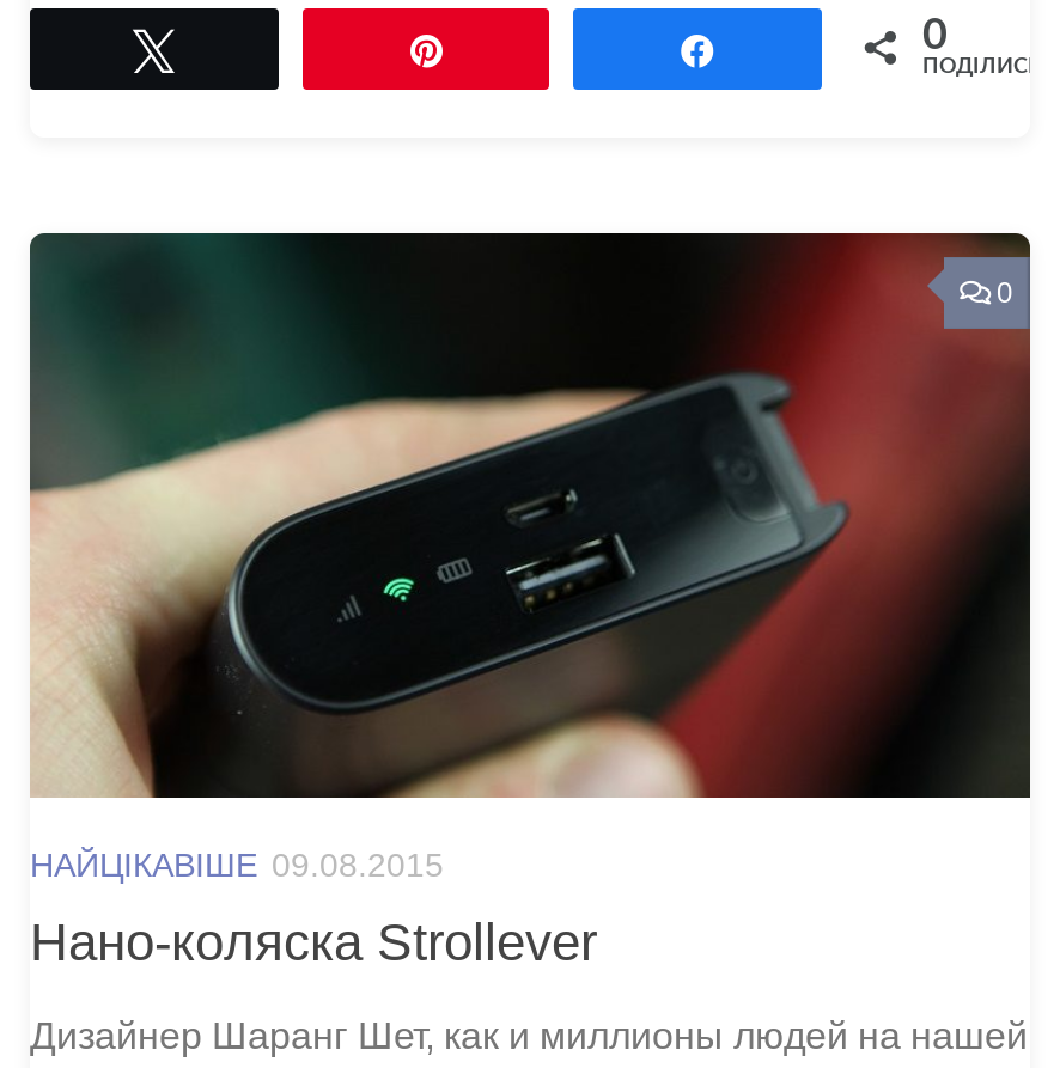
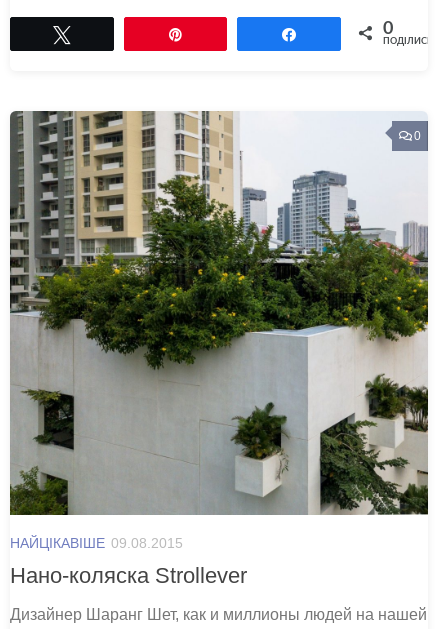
- [image]
+ [image]
